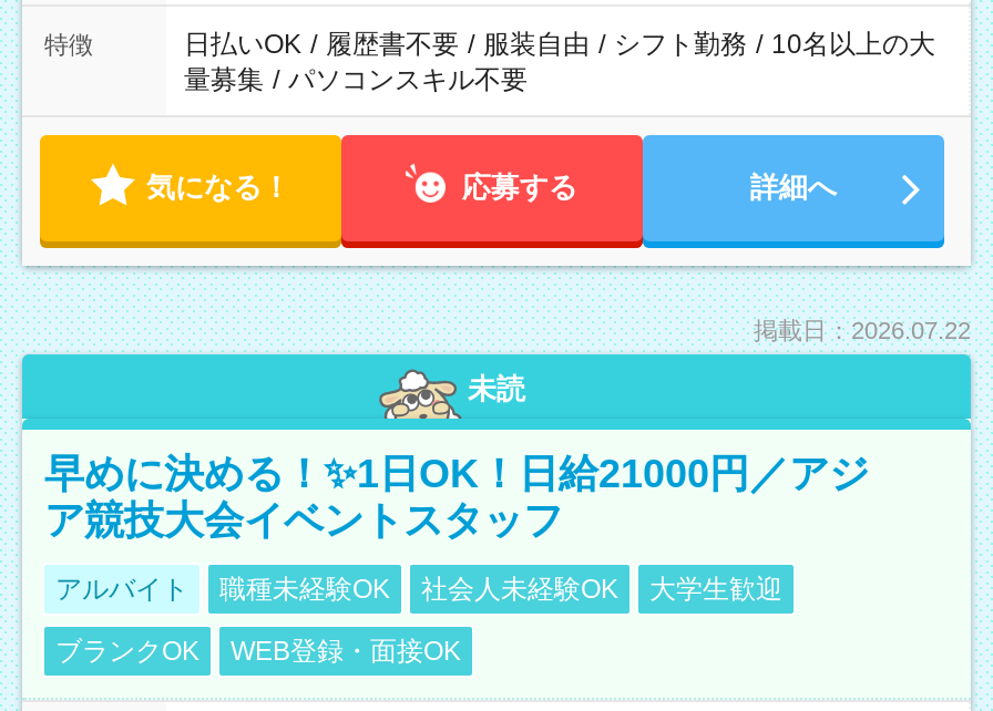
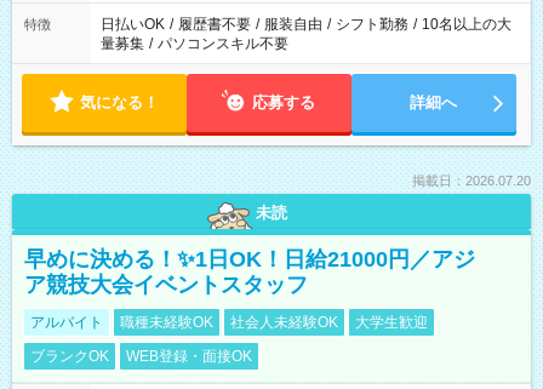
- 掲載日：2026.07.22
+ 掲載日：2026.07.20
